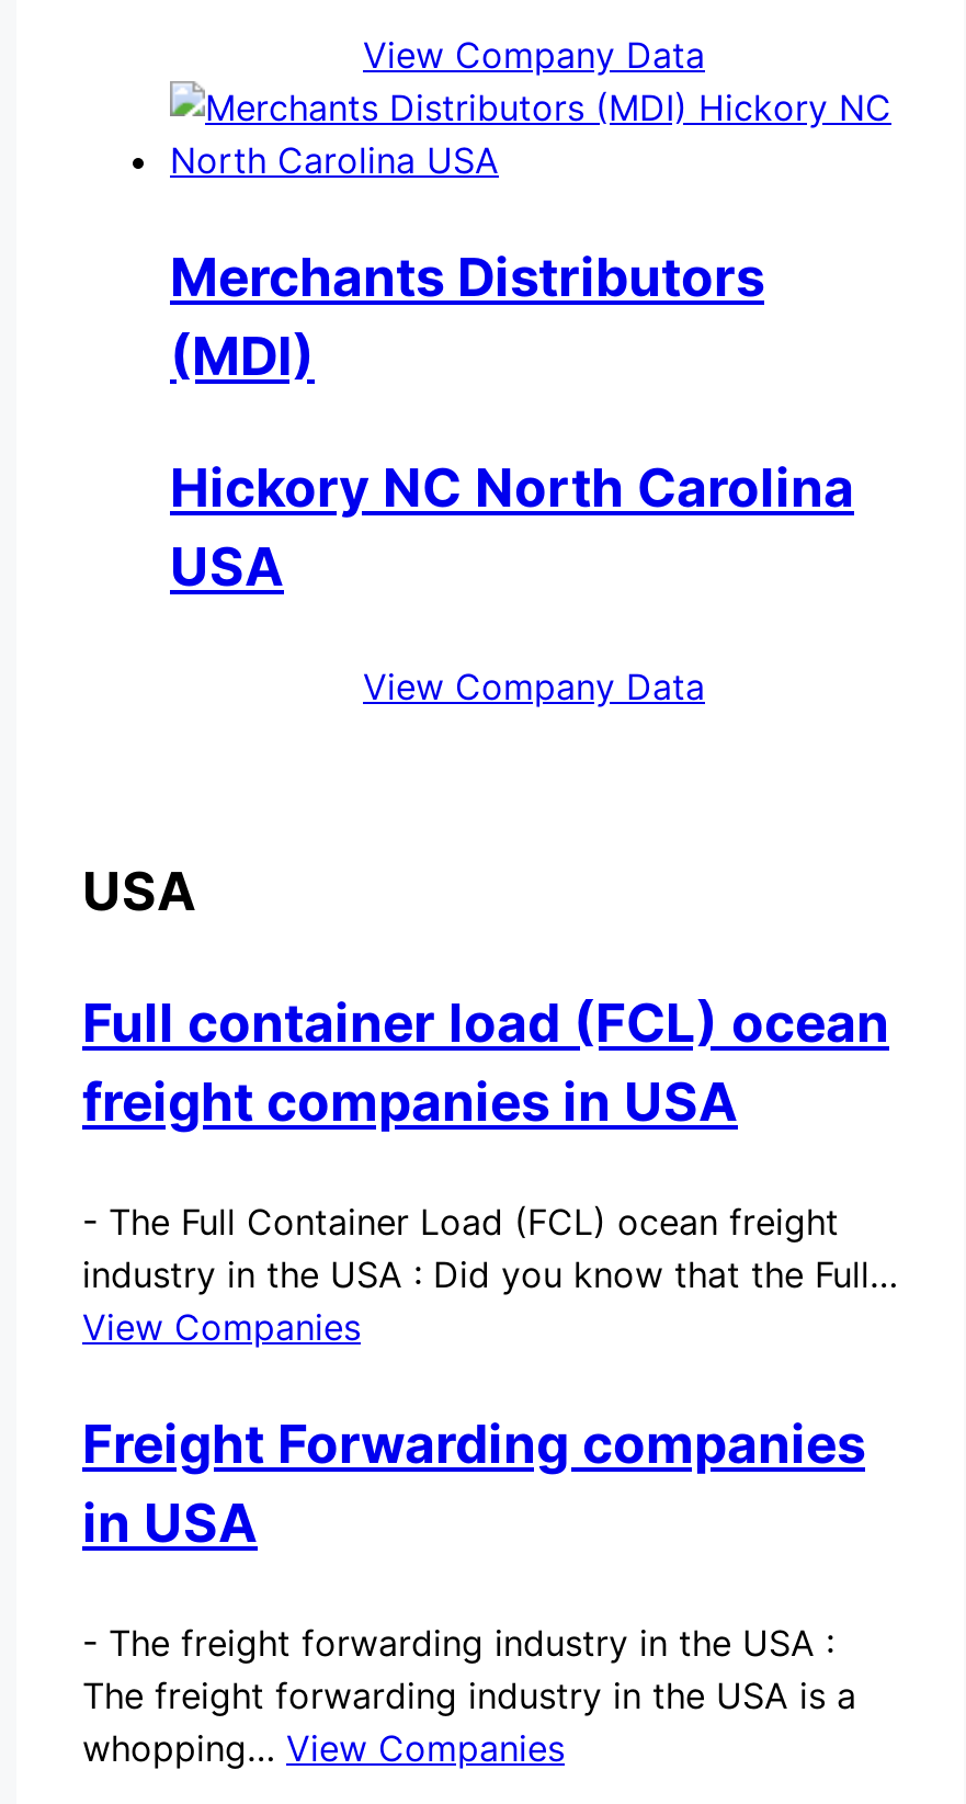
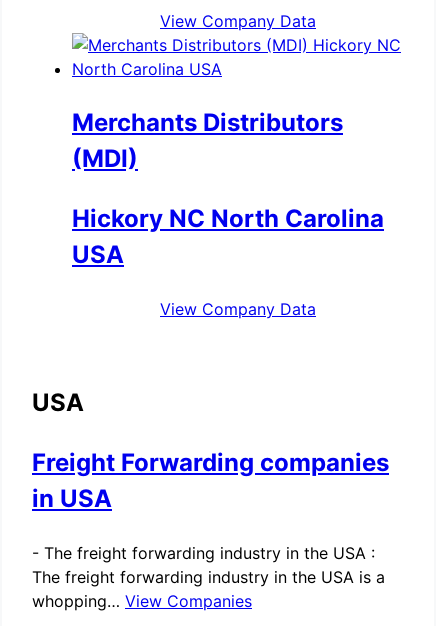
- Full container load (FCL) ocean
- freight companies in USA
- - The Full Container Load (FCL) ocean freight
- industry in the USA : Did you know that the Full…
- View Companies
